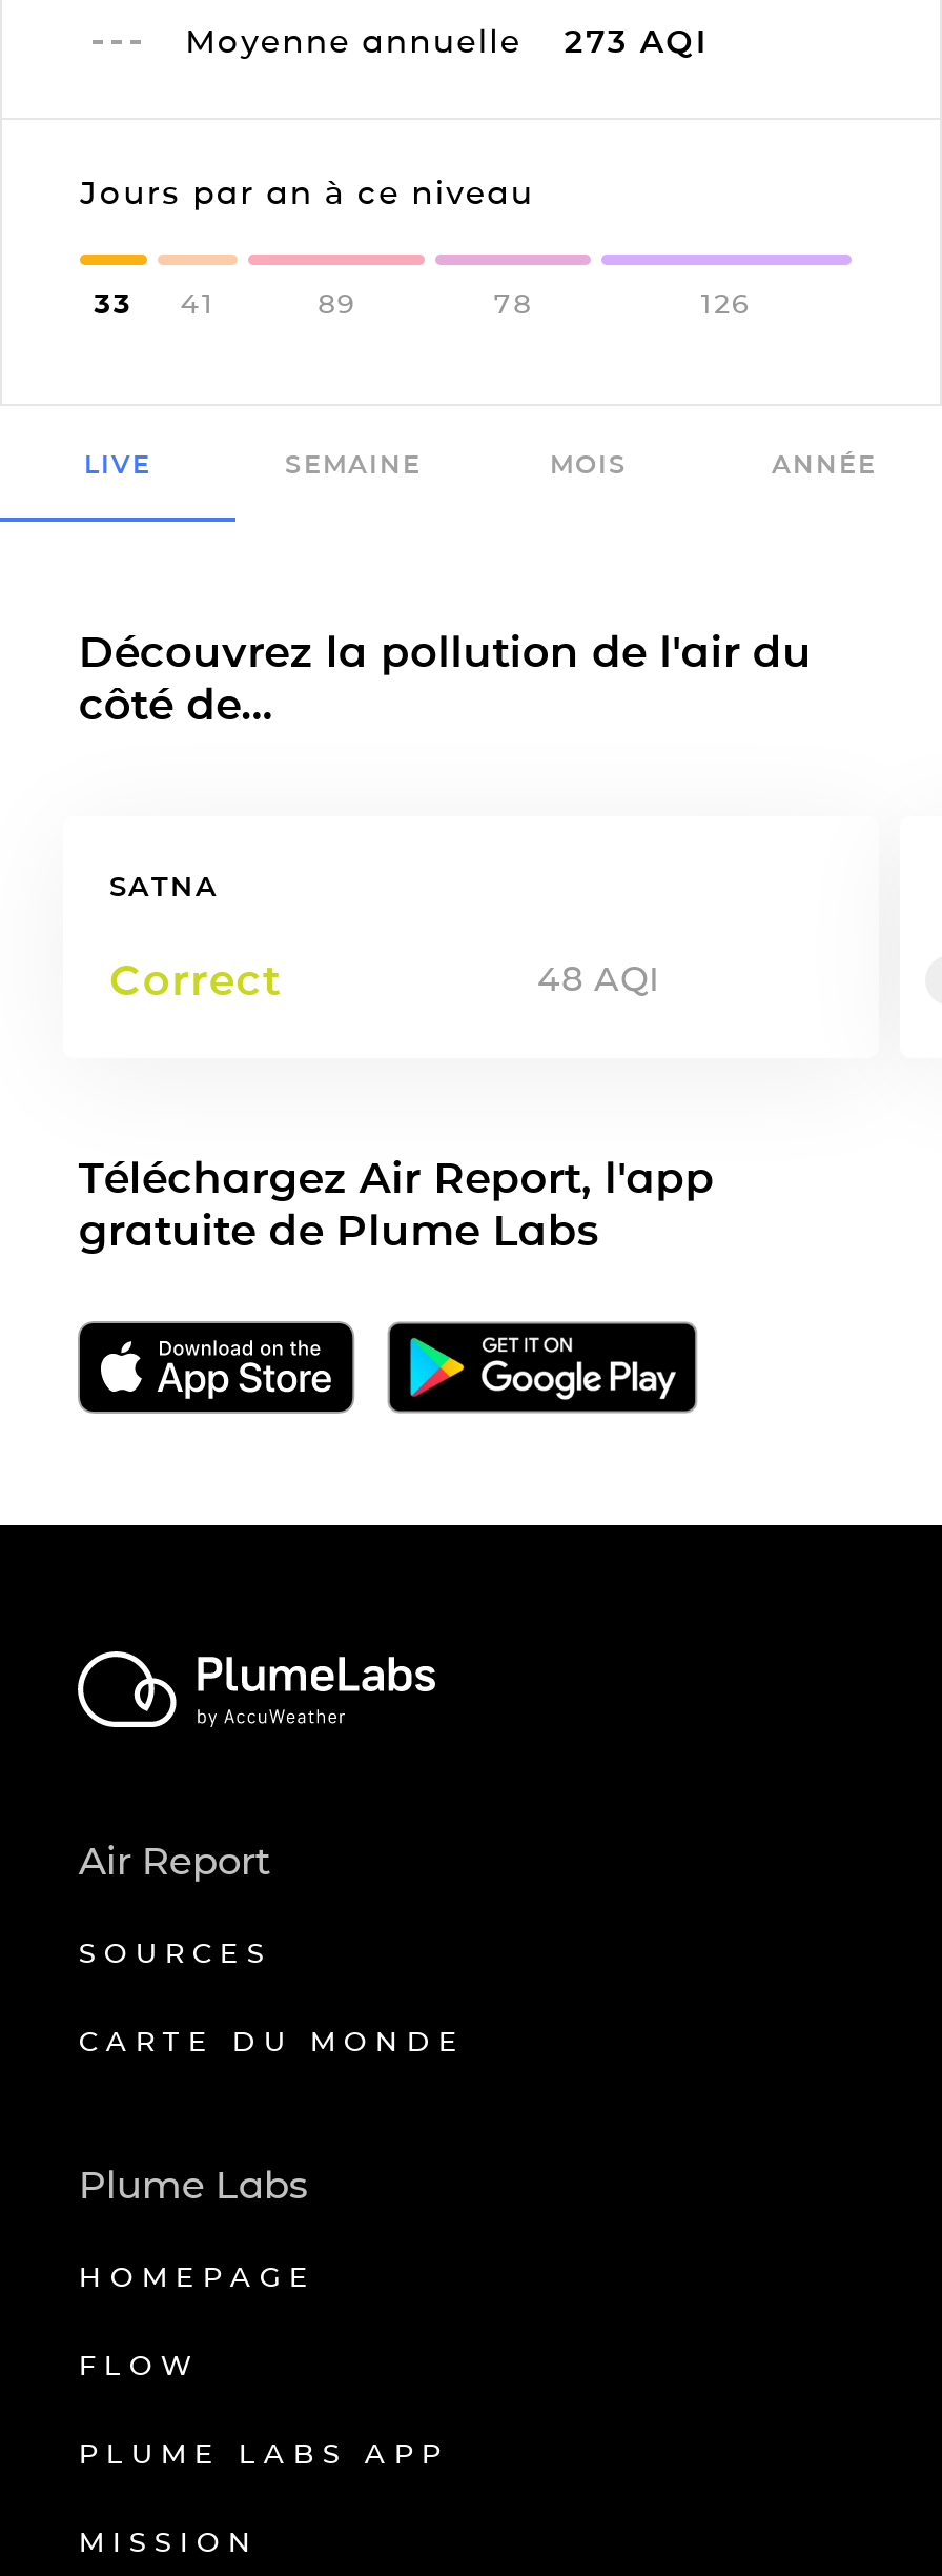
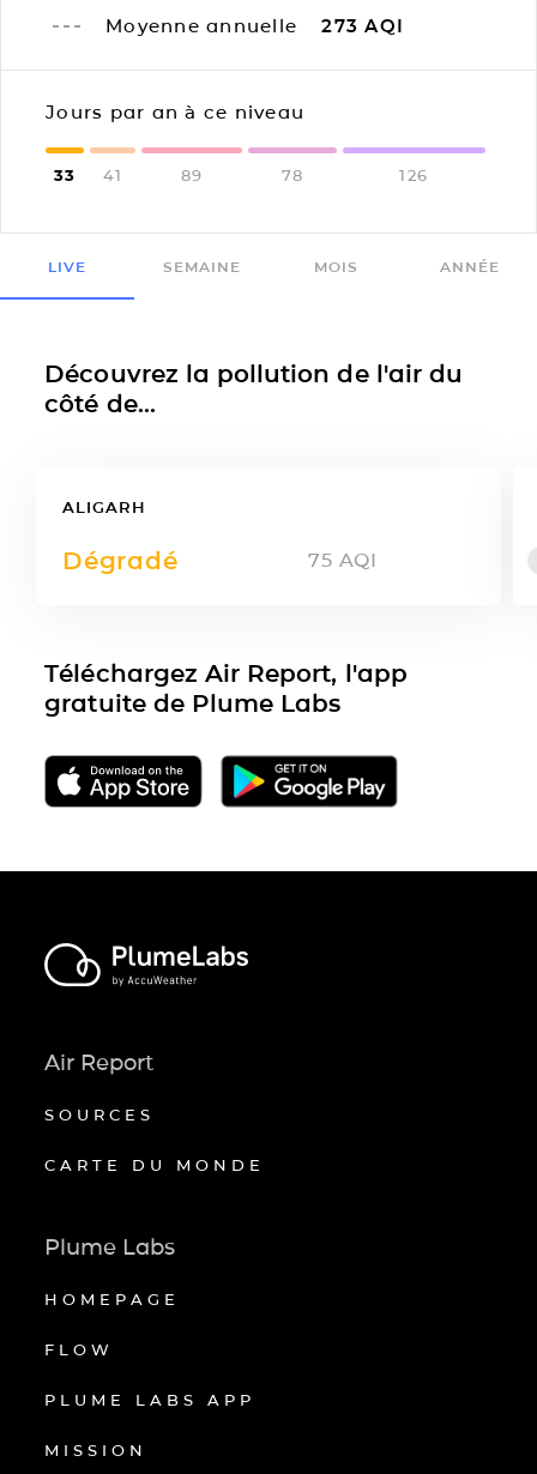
- SATNA
+ ALIGARH

- Correct
- 48 AQI
+ Dégradé
+ 75 AQI
